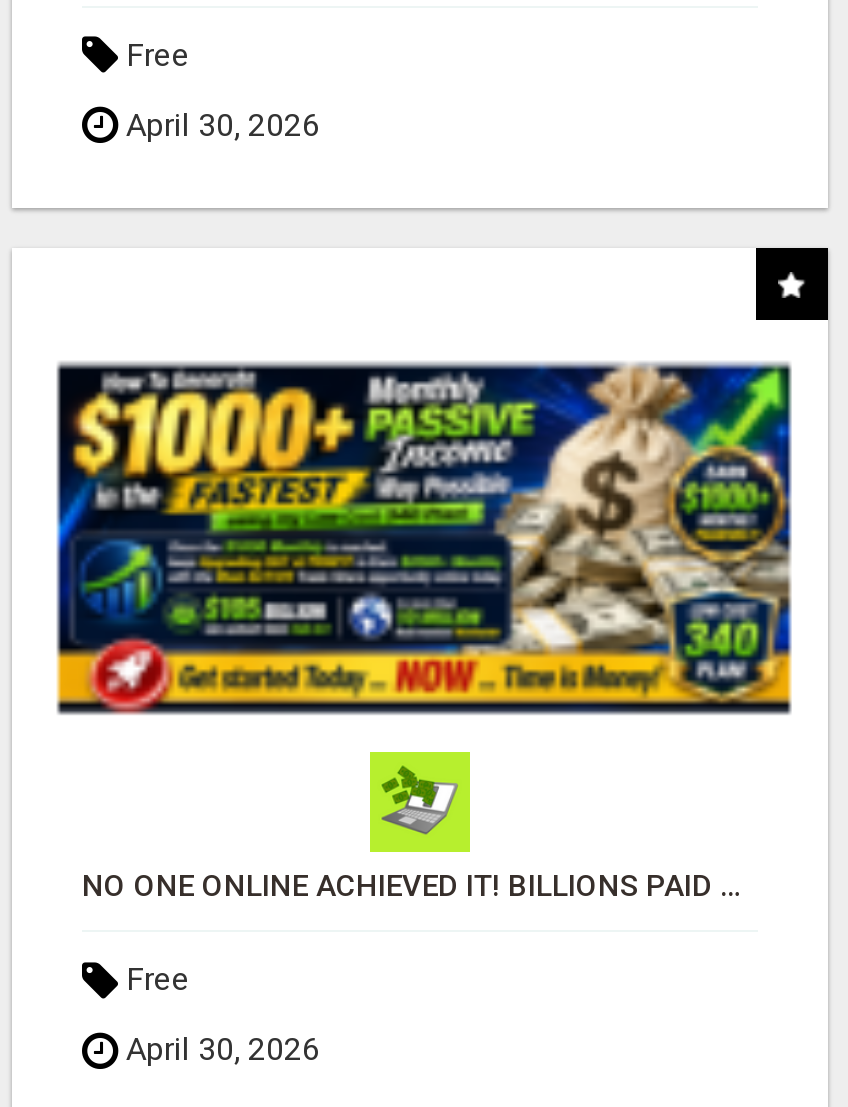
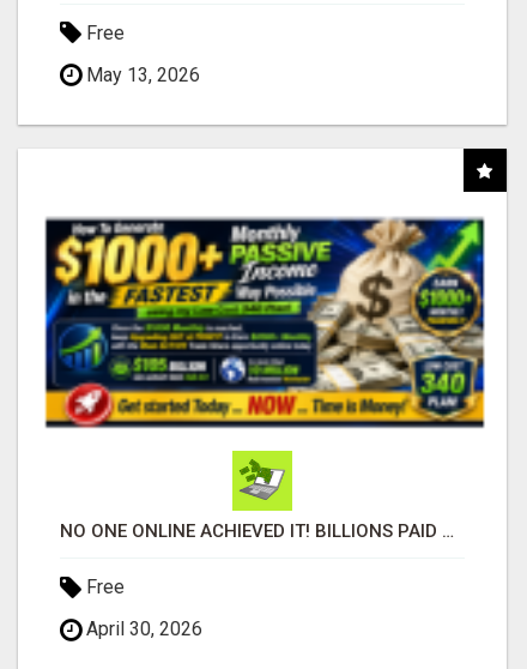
- April 30, 2026
+ May 13, 2026
